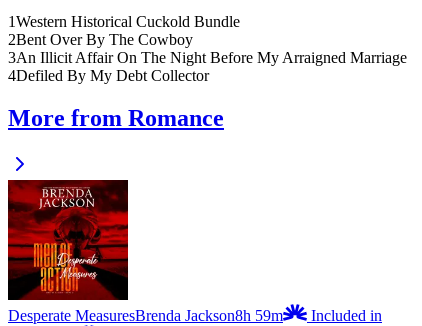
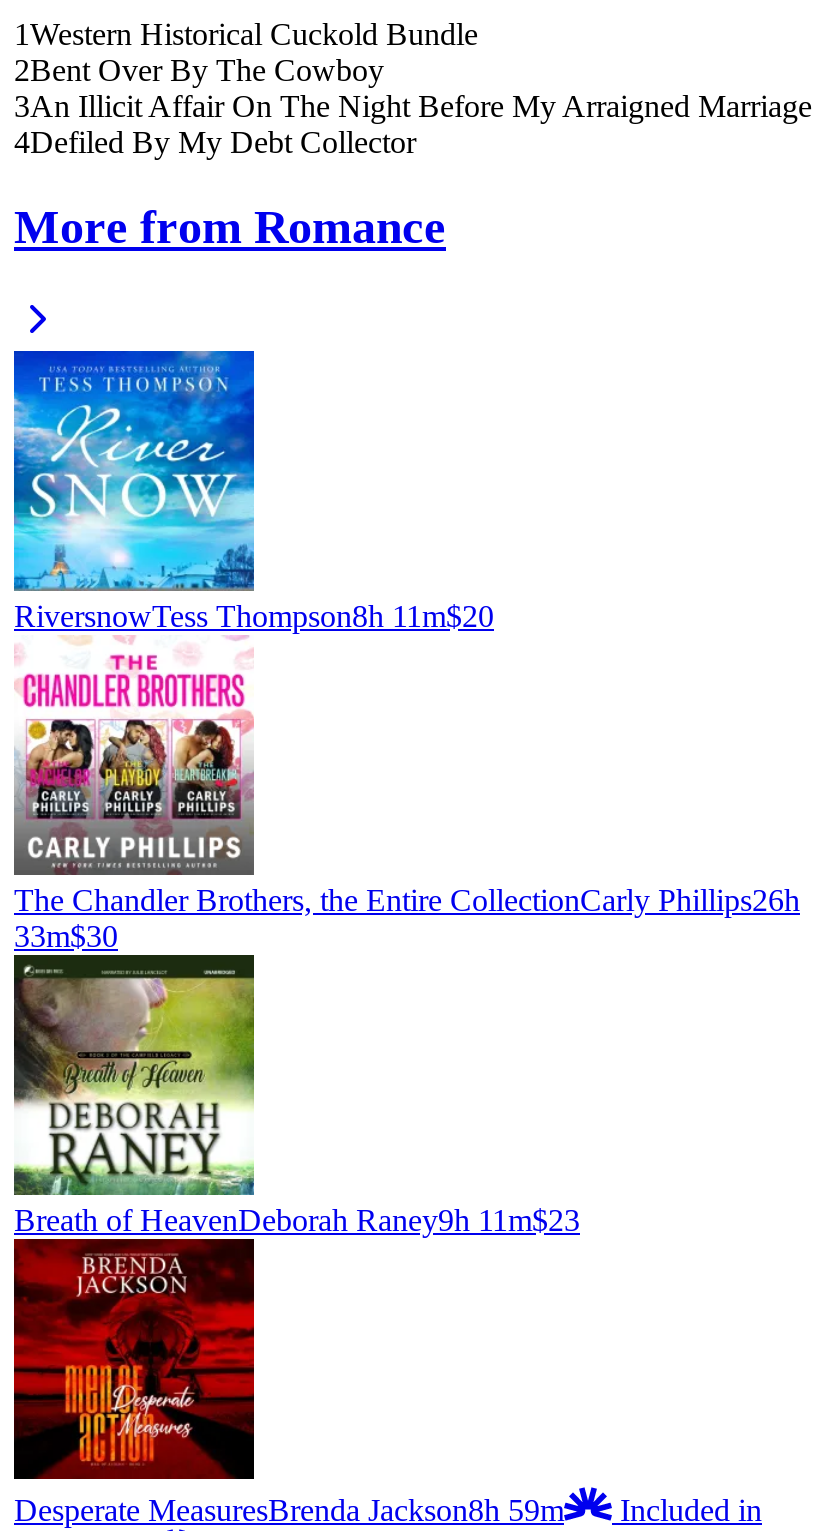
+ [image]
+ RiversnowTess Thompson8h 11m$20

+ [image]
+ The Chandler Brothers, the Entire CollectionCarly Phillips26h
+ 33m$30

+ [image]
+ Breath of HeavenDeborah Raney9h 11m$23
